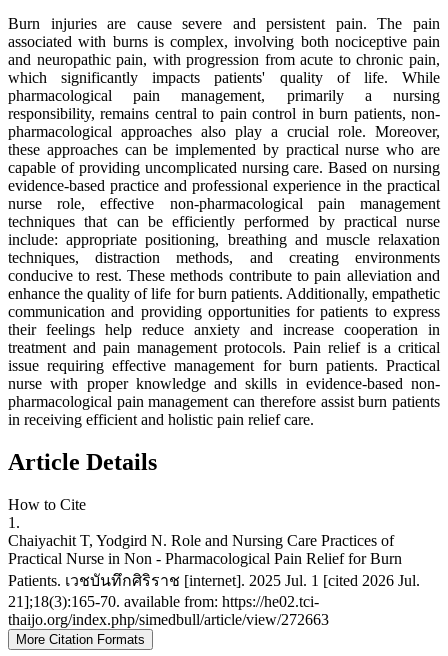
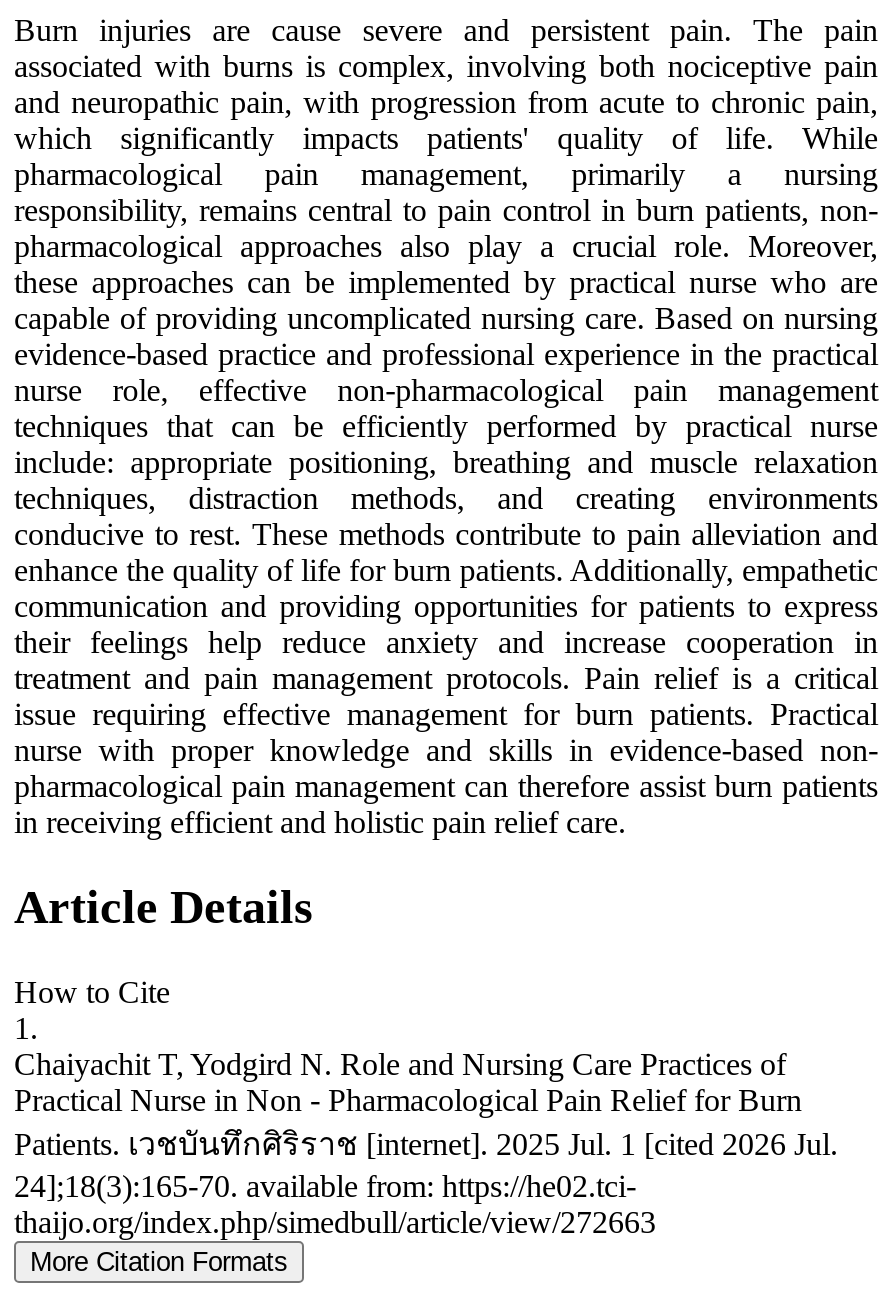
- 21];18(3):165-70. available from: https://he02.tci-
+ 24];18(3):165-70. available from: https://he02.tci-
